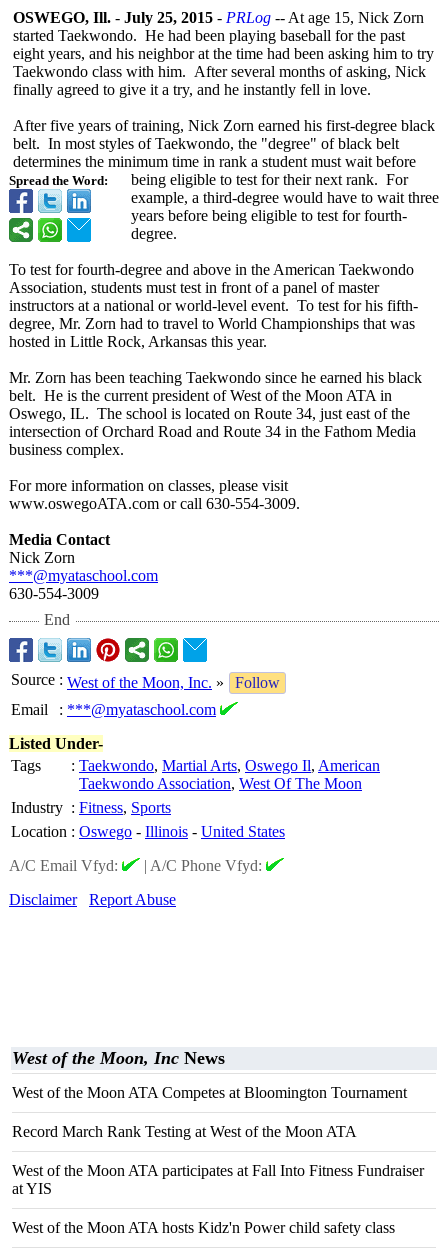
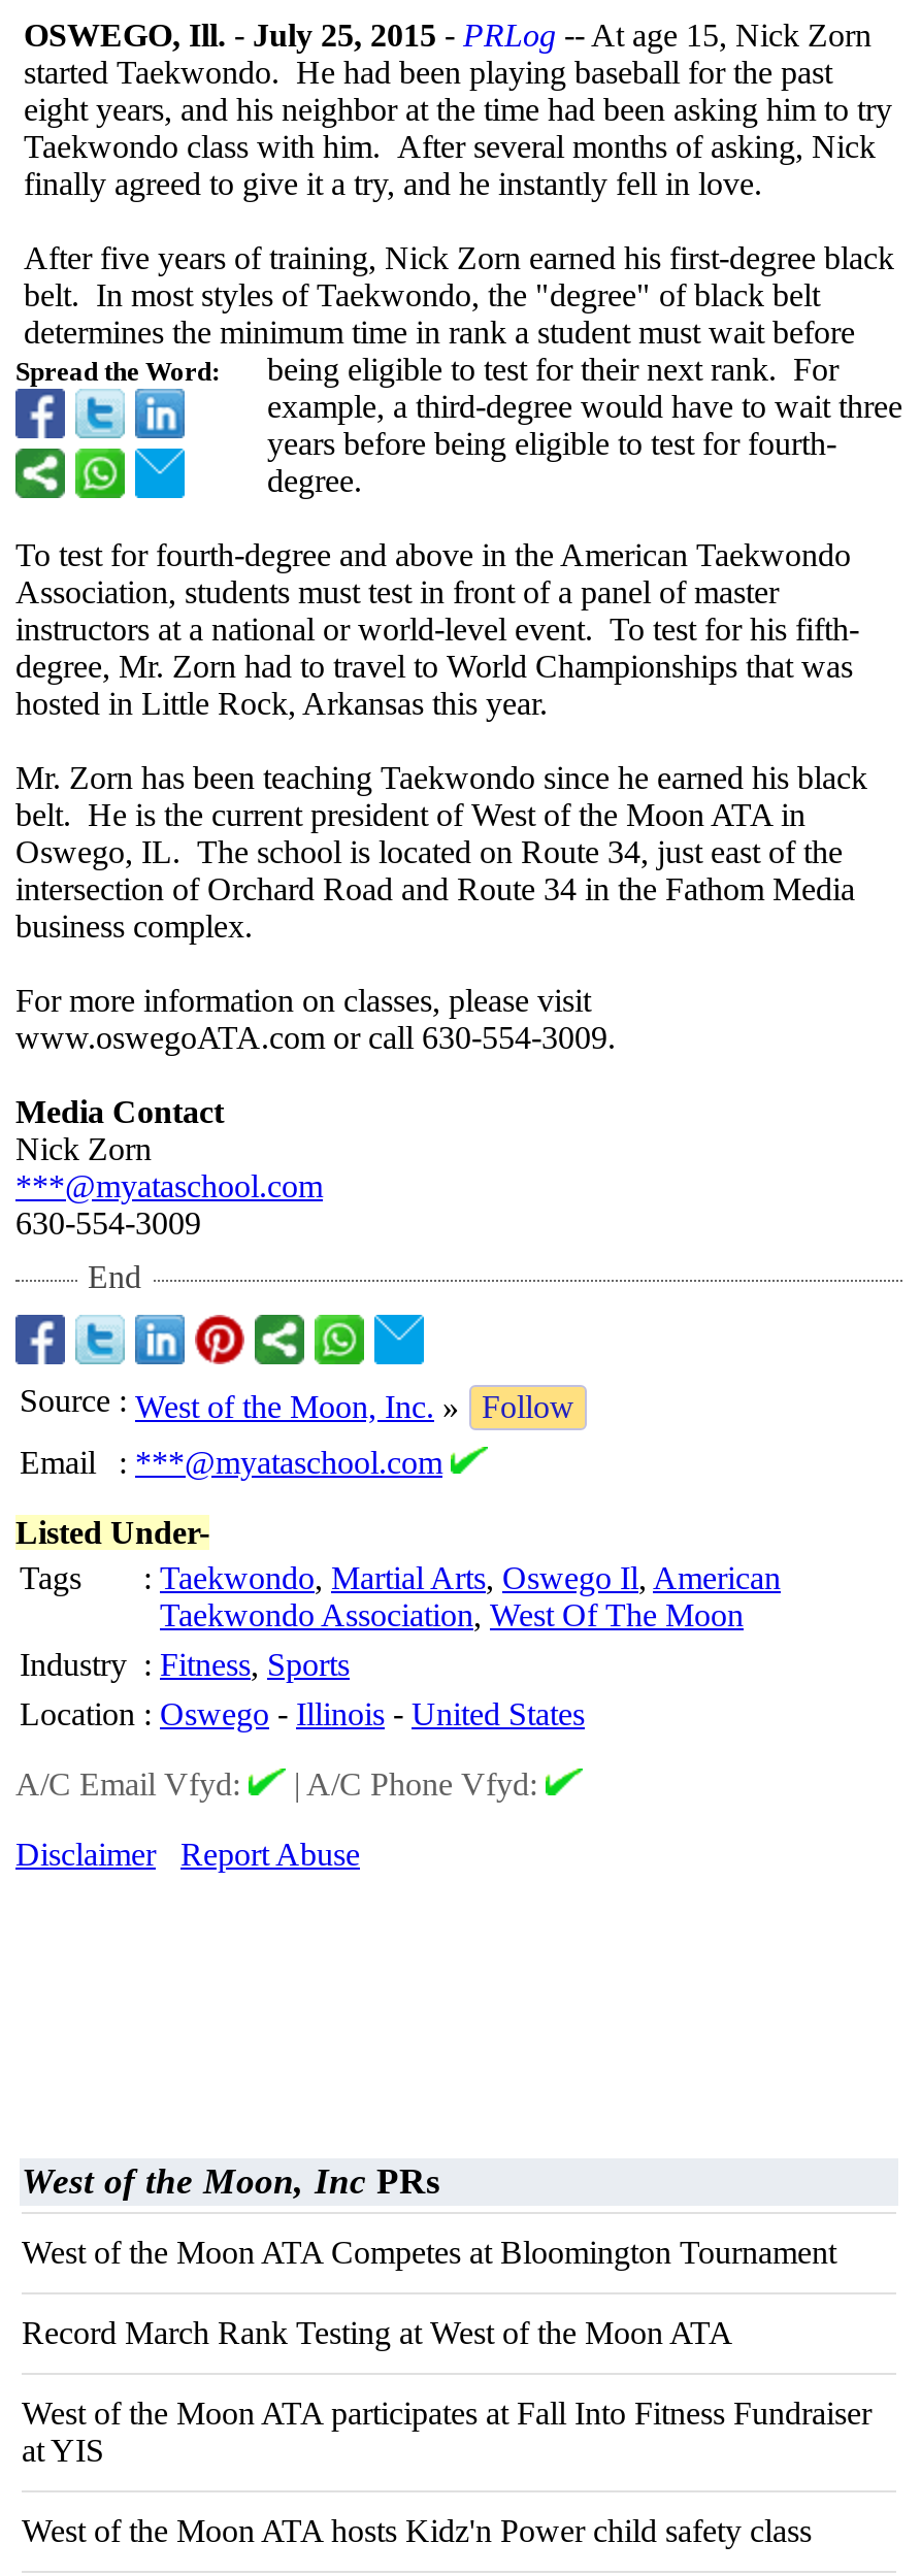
- West of the Moon, Inc News
+ West of the Moon, Inc PRs
